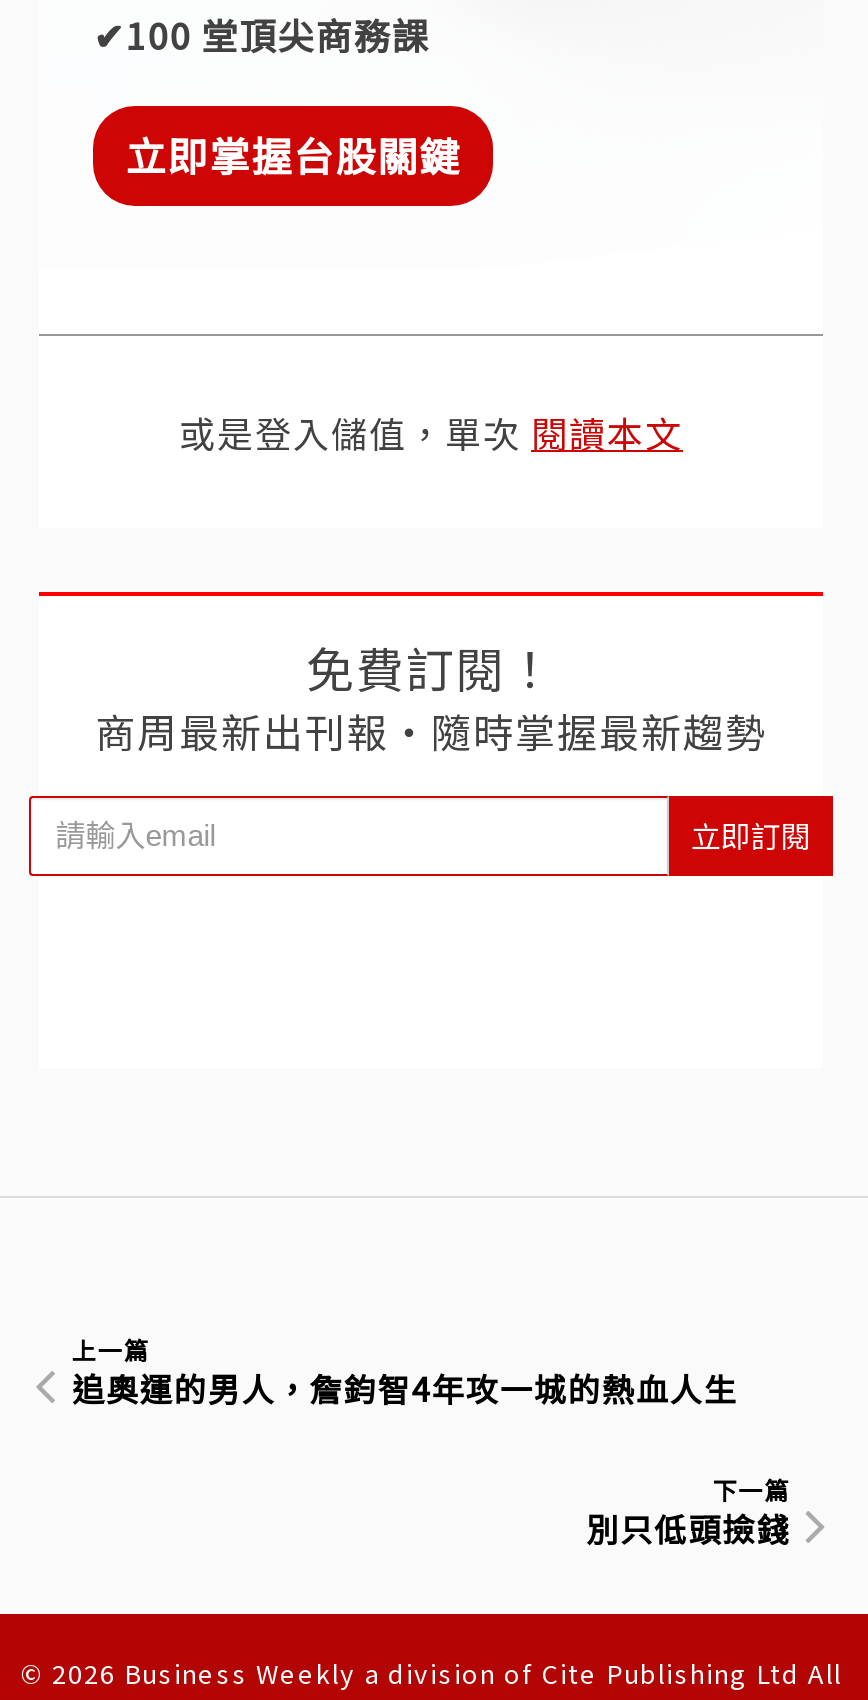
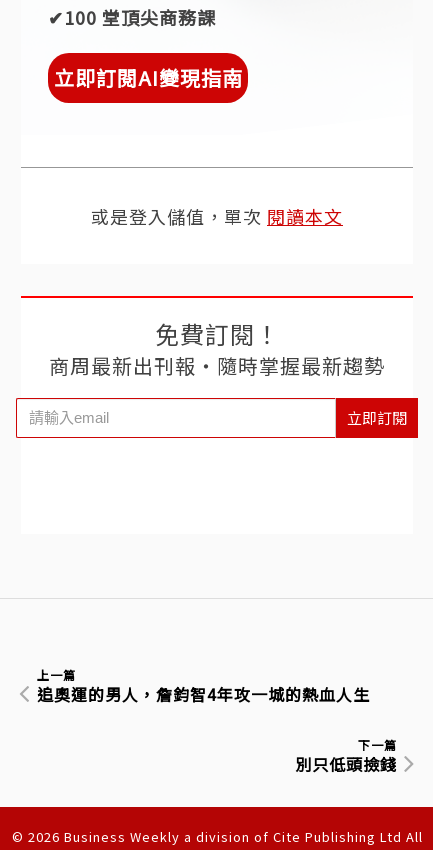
- 立即掌握台股關鍵
+ 立即訂閱AI變現指南
